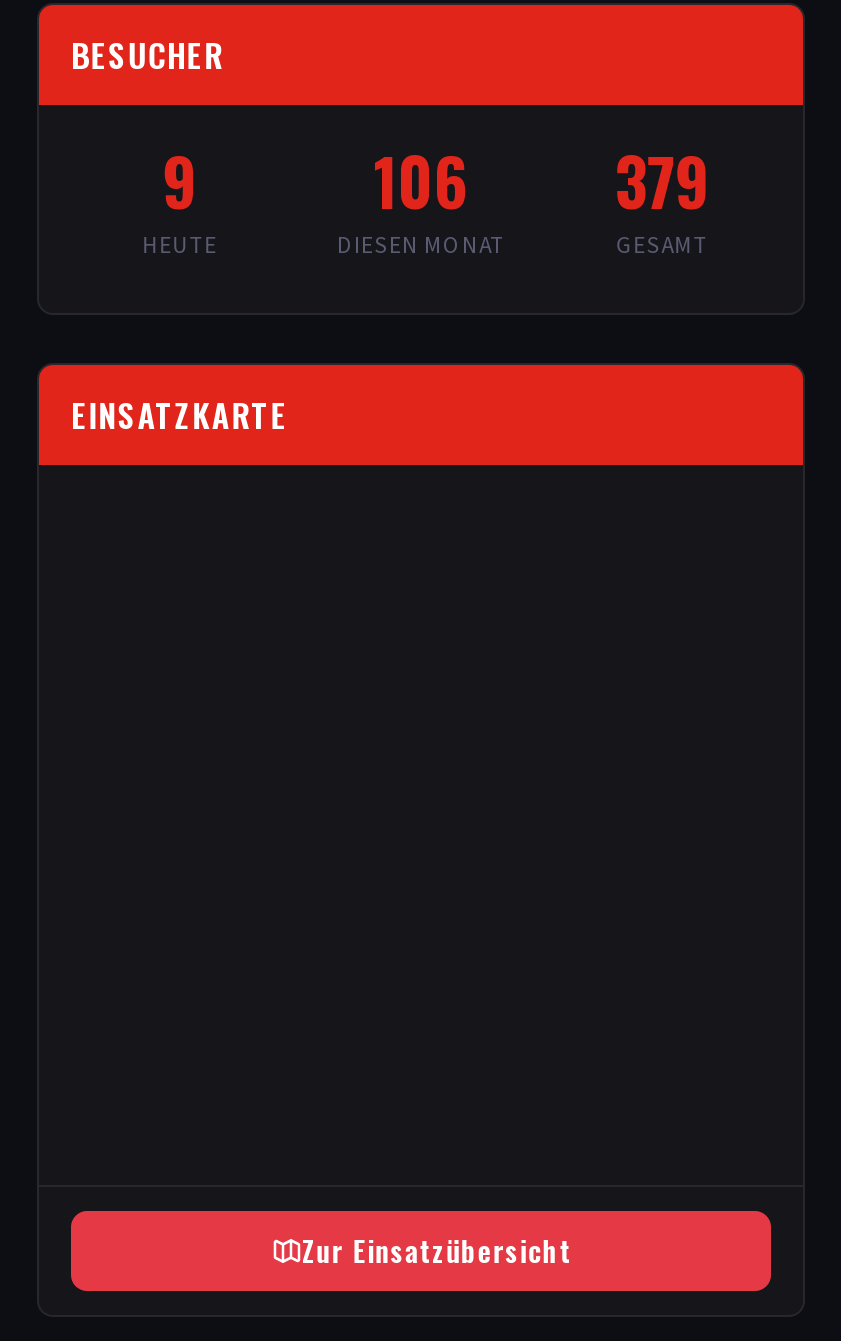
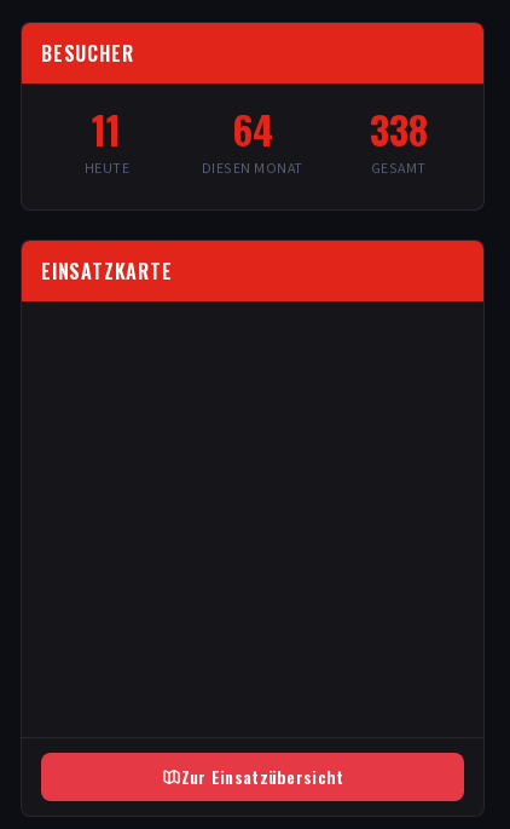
- 9
+ 11

- 106
+ 64

- 379
+ 338
